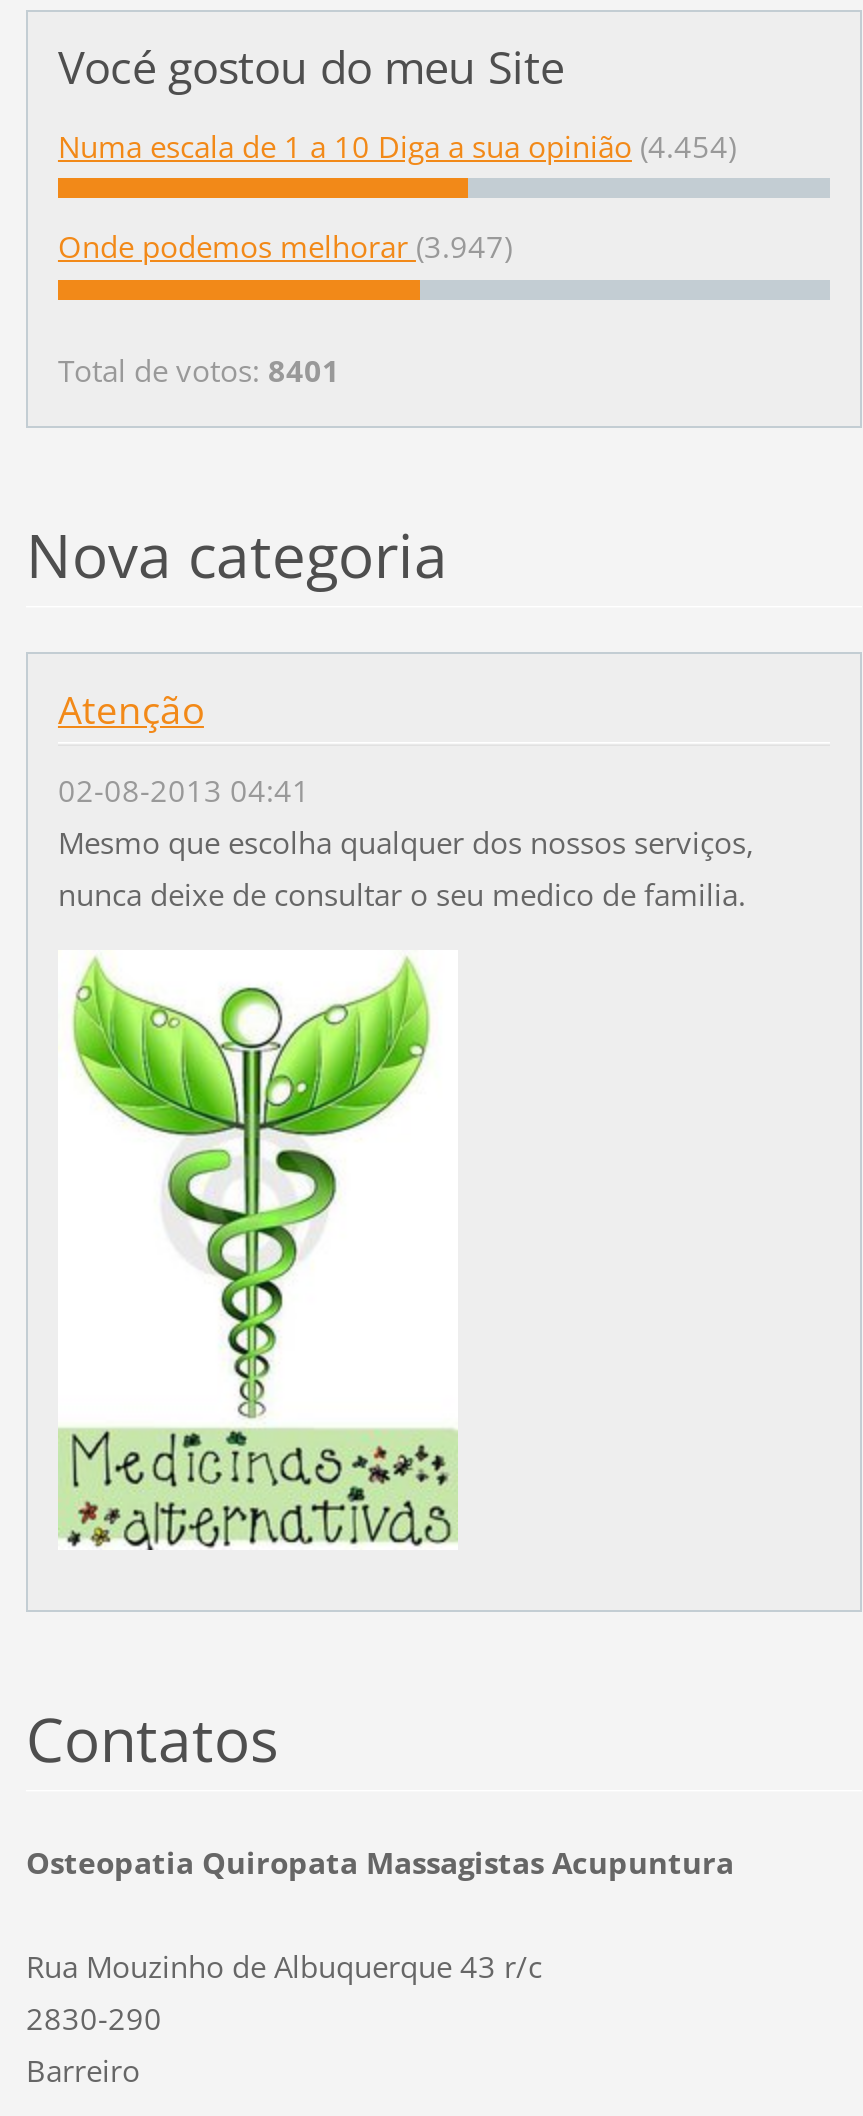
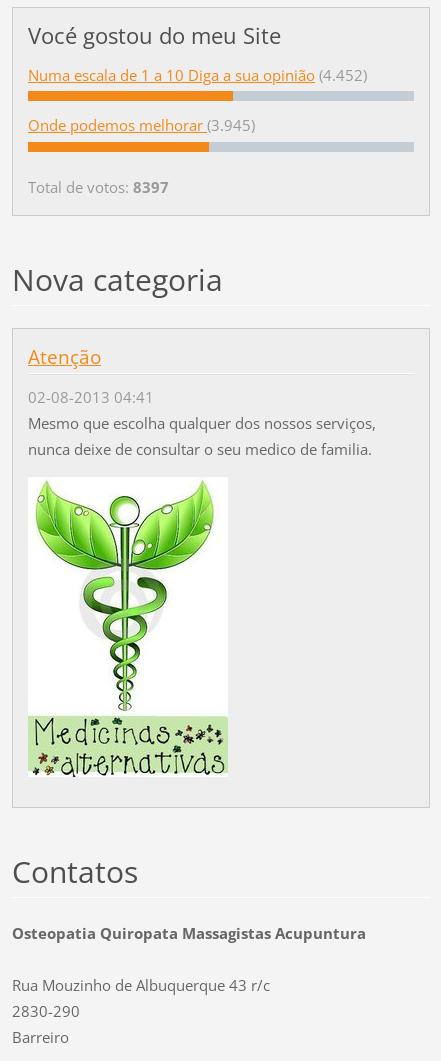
- Numa escala de 1 a 10 Diga a sua opinião (4.454)
+ Numa escala de 1 a 10 Diga a sua opinião (4.452)

- Onde podemos melhorar (3.947)
+ Onde podemos melhorar (3.945)

- Total de votos: 8401
+ Total de votos: 8397
